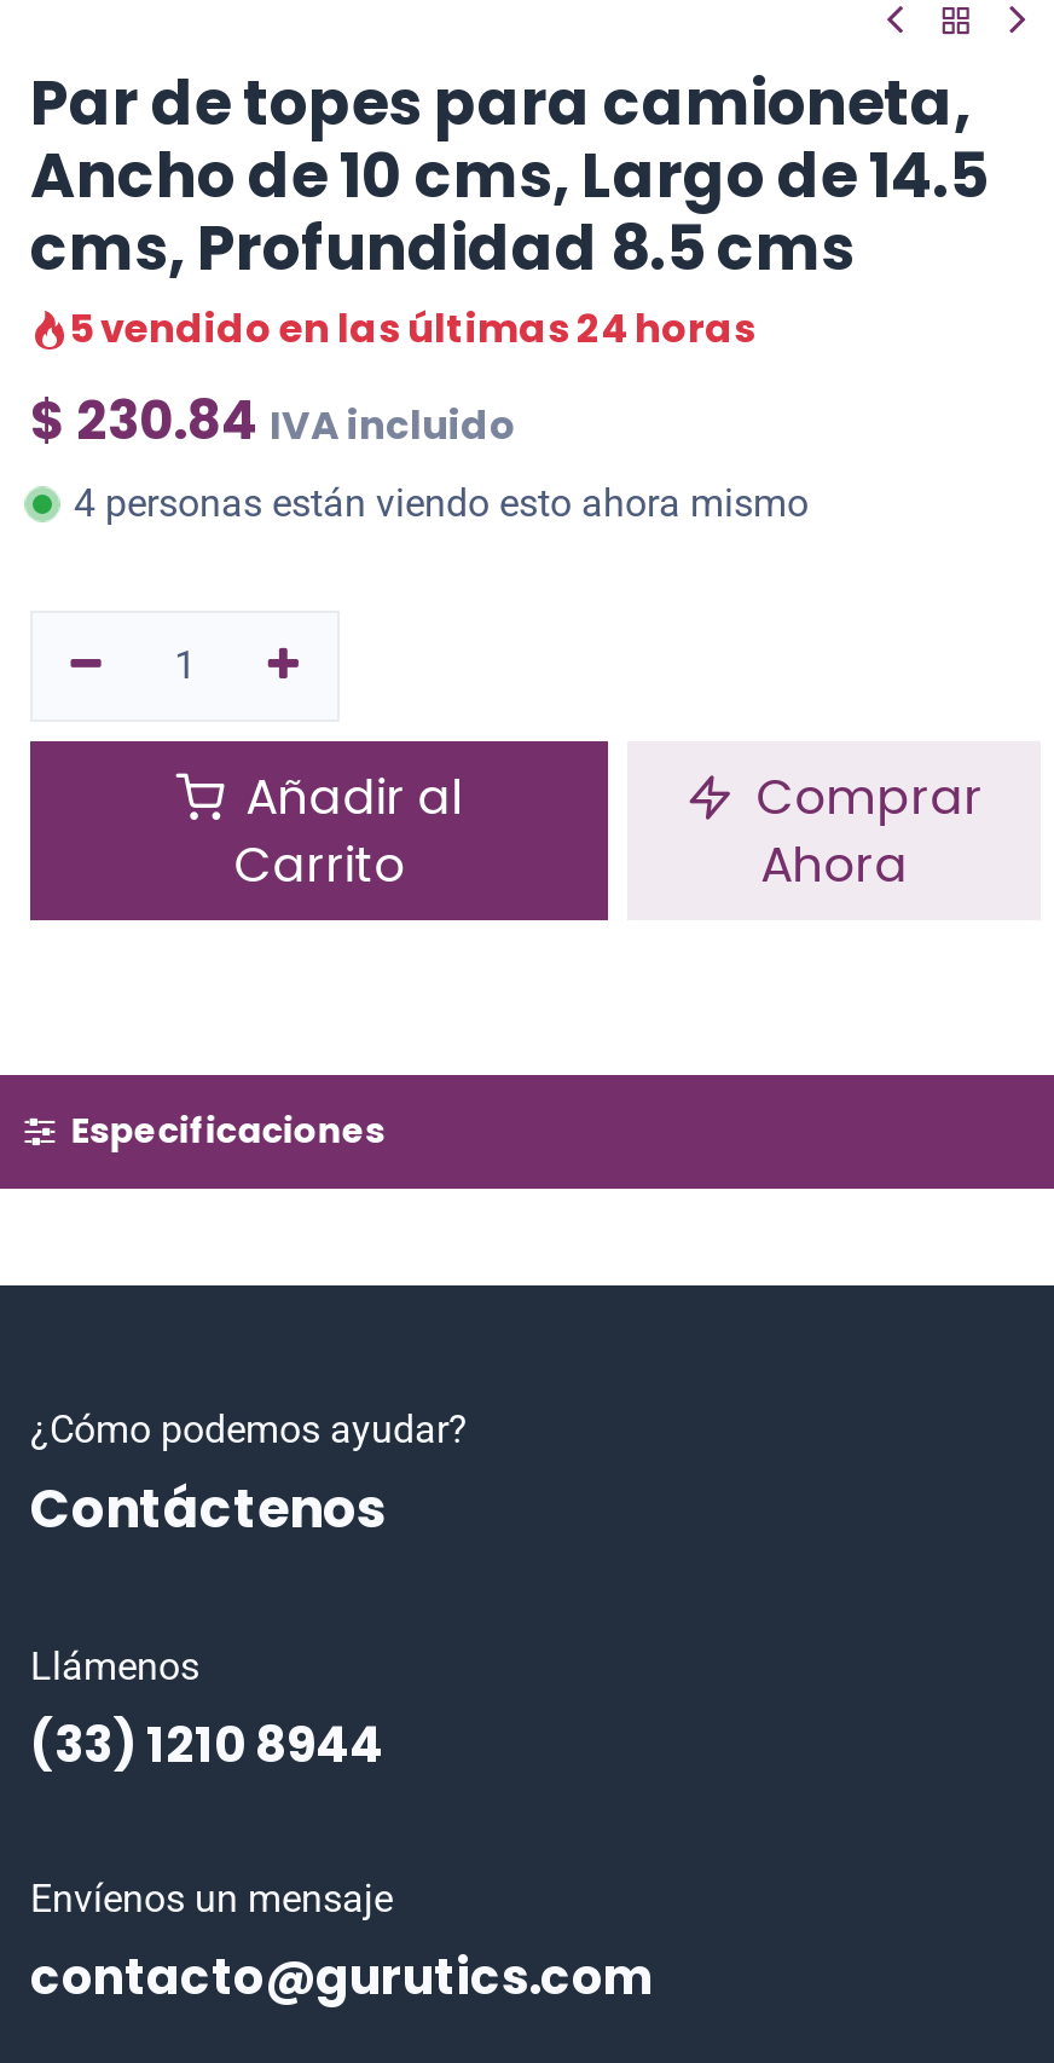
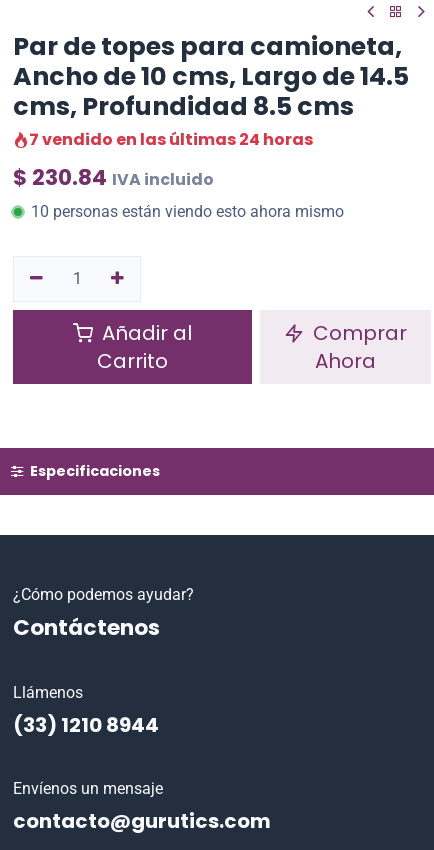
- 5 vendido en las últimas 24 horas
+ 7 vendido en las últimas 24 horas

- 4 personas están viendo esto ahora mismo
+ 10 personas están viendo esto ahora mismo
